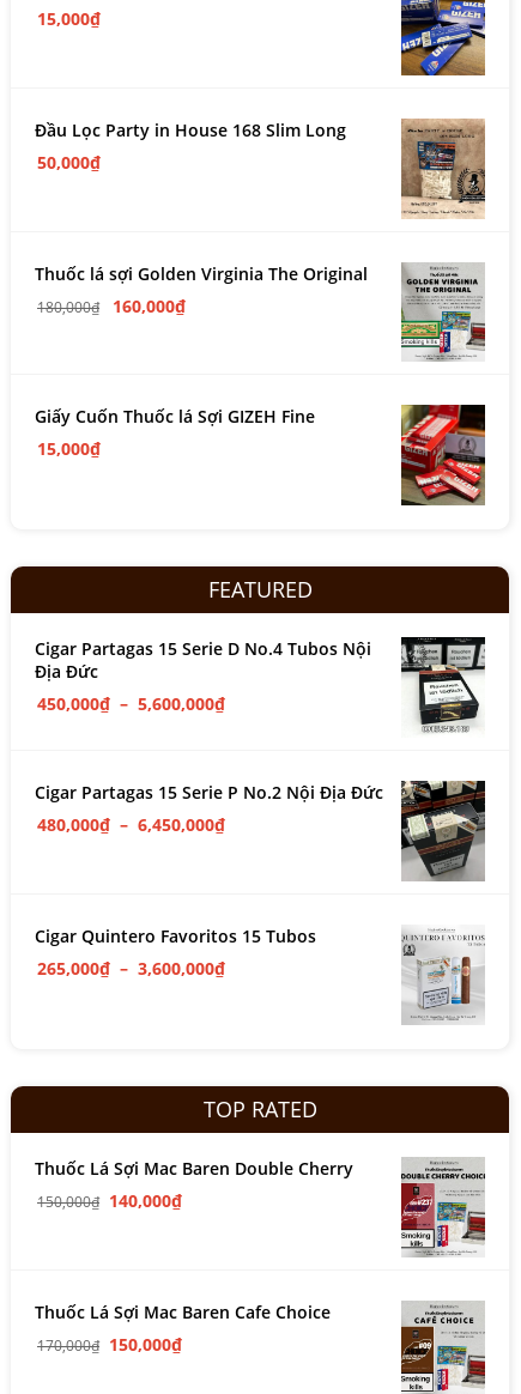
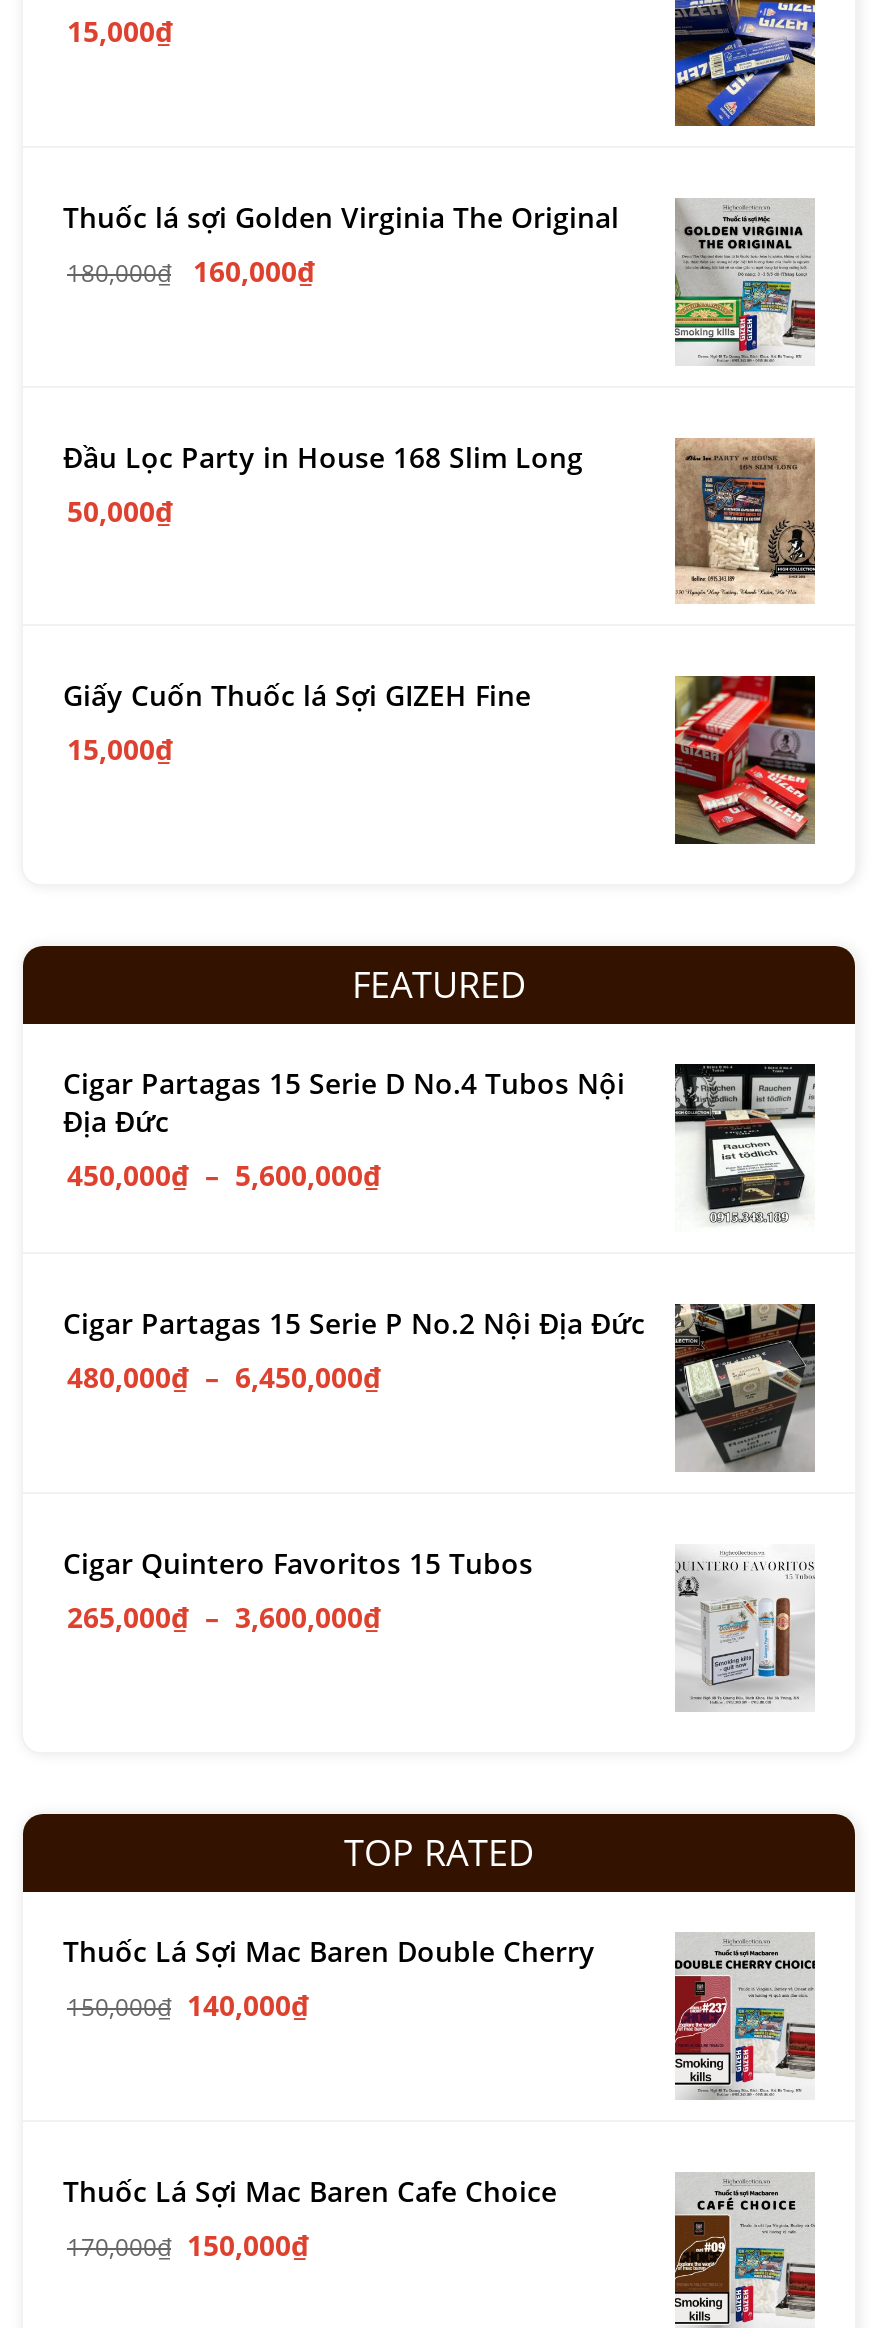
moved down: Đầu Lọc Party in House 168 Slim Long | 50,000₫

moved up: [image] | Thuốc lá sợi Golden Virginia The Original | 160,000₫
